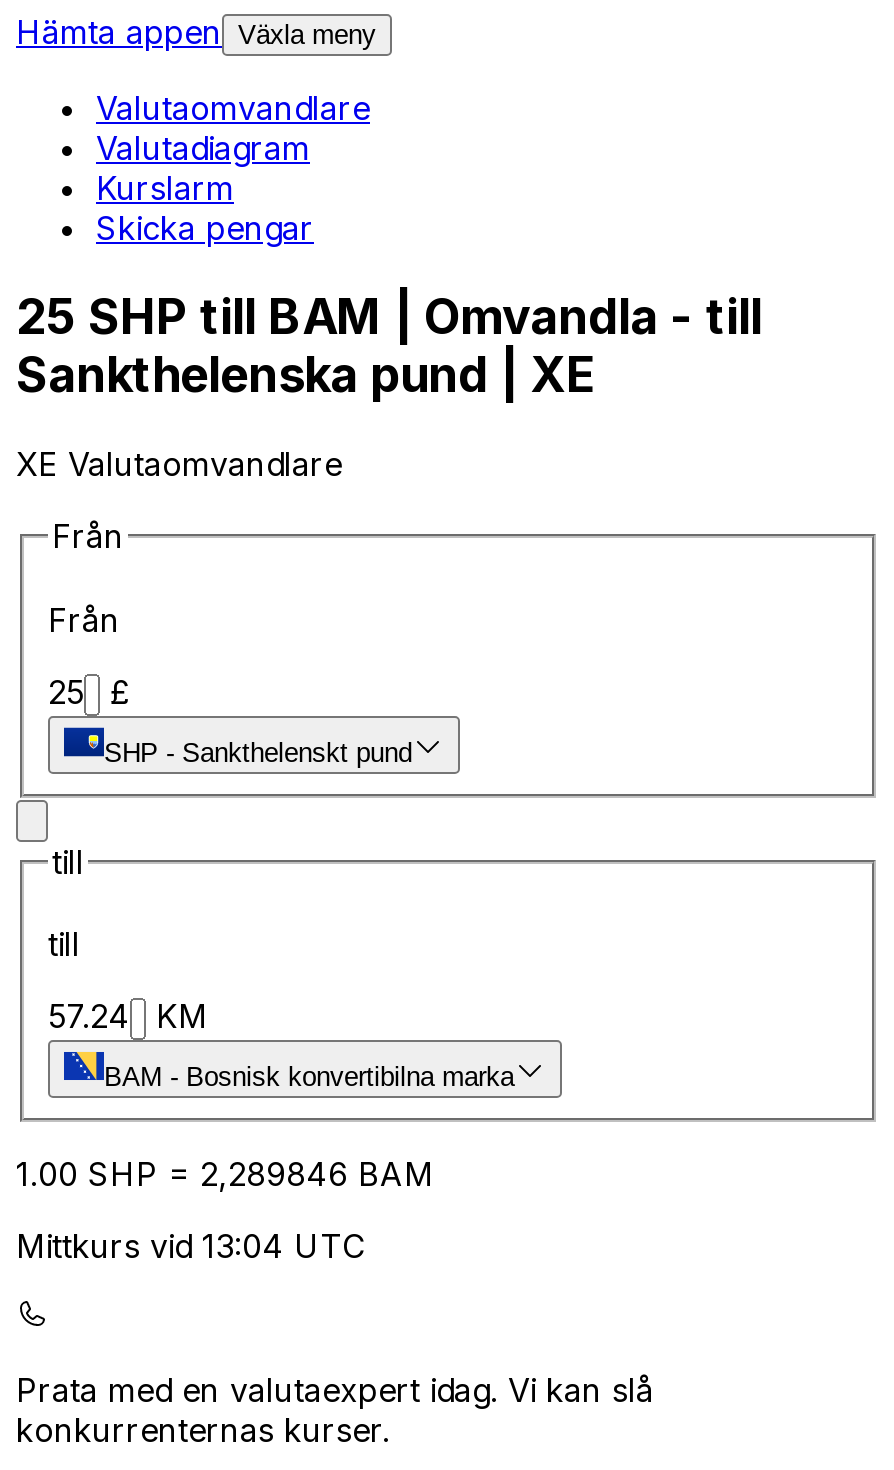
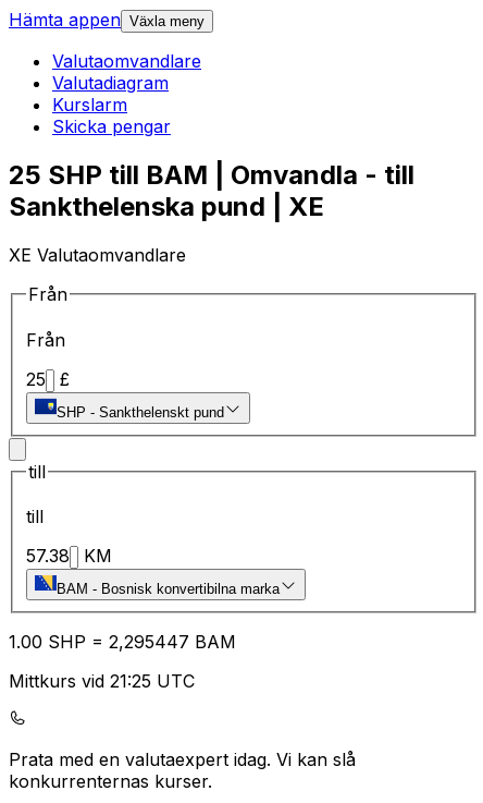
- 57.24 KM
+ 57.38 KM

- 1.00 SHP = 2,289846 BAM
+ 1.00 SHP = 2,295447 BAM

- Mittkurs vid 13:04 UTC
+ Mittkurs vid 21:25 UTC
